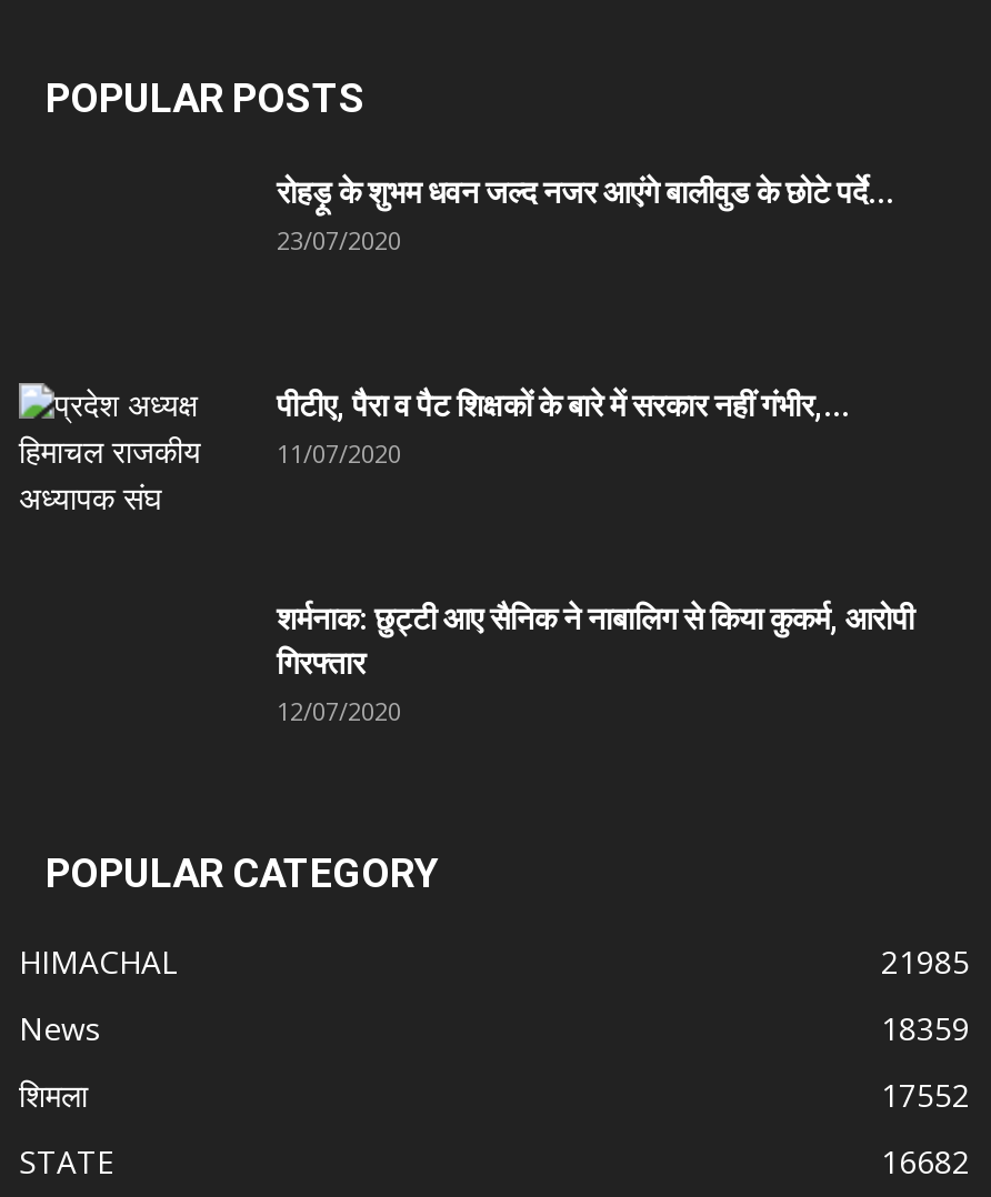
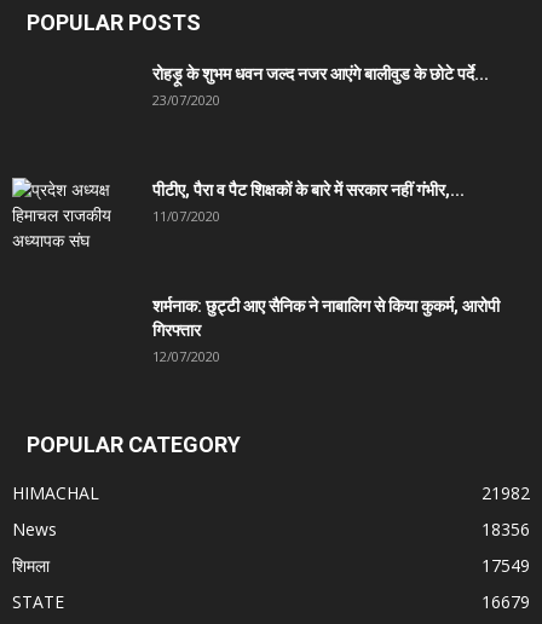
- 21985
+ 21982

- 18359
+ 18356

- 17552
+ 17549

- 16682
+ 16679
